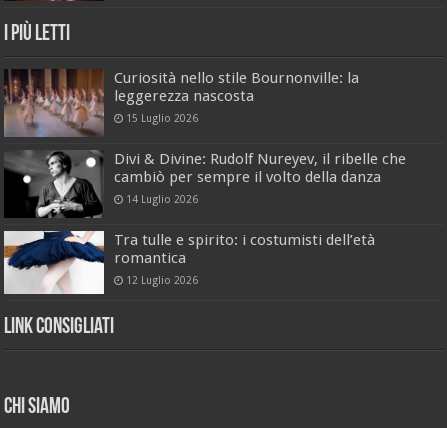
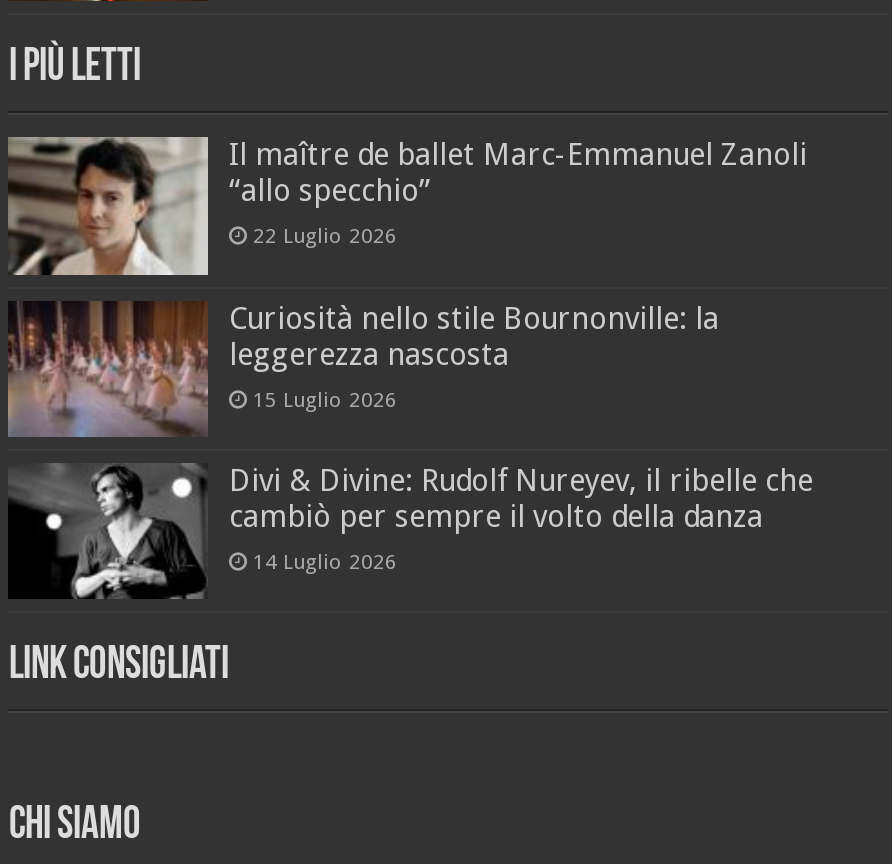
+ [image]
+ Il maître de ballet Marc-Emmanuel Zanoli
+ “allo specchio”
+ 22 Luglio 2026

moved down: [image] | Curiosità nello stile Bournonville: la | leggerezza nascosta | 15 Luglio 2026 | Divi & Divine: Rudolf Nureyev, il ribelle che | cambiò per sempre il volto della danza | 14 Luglio 2026

- [image]
- Tra tulle e spirito: i costumisti dell’età
- romantica
- 12 Luglio 2026
